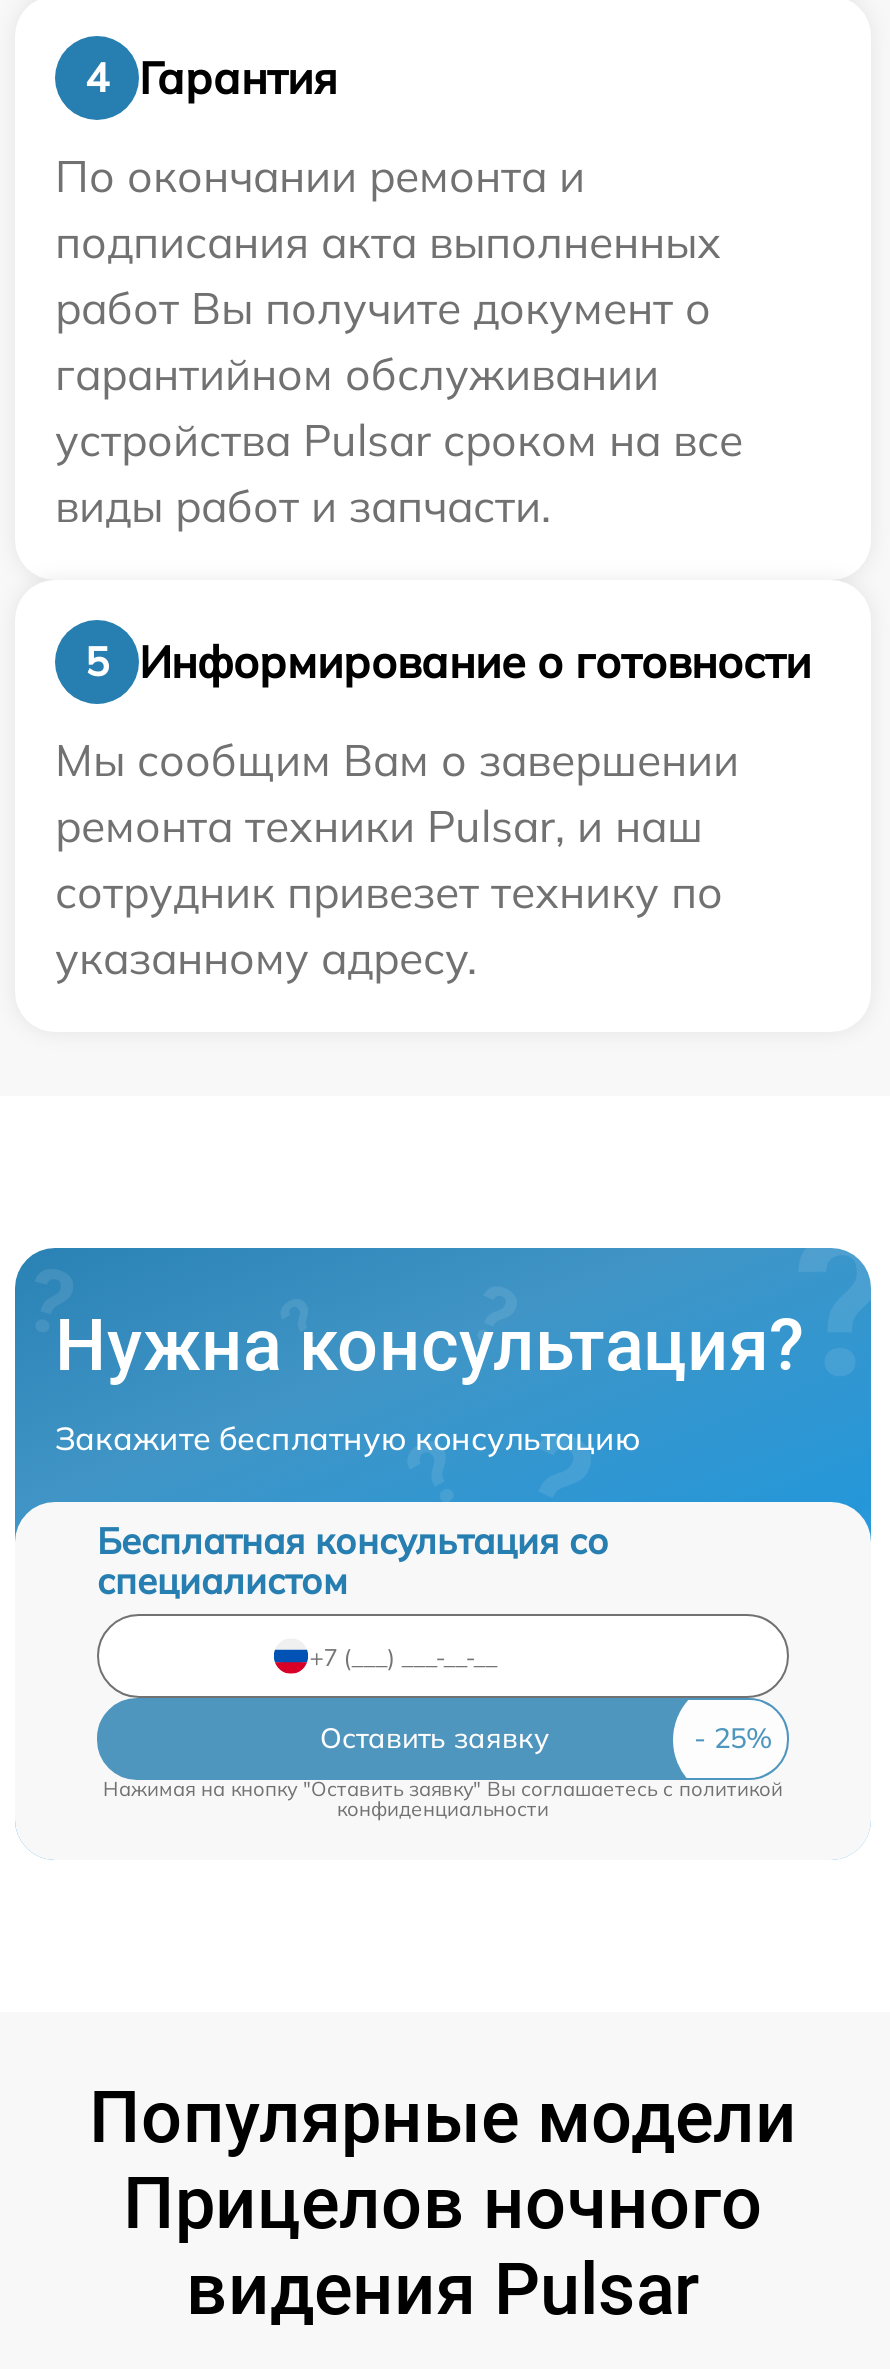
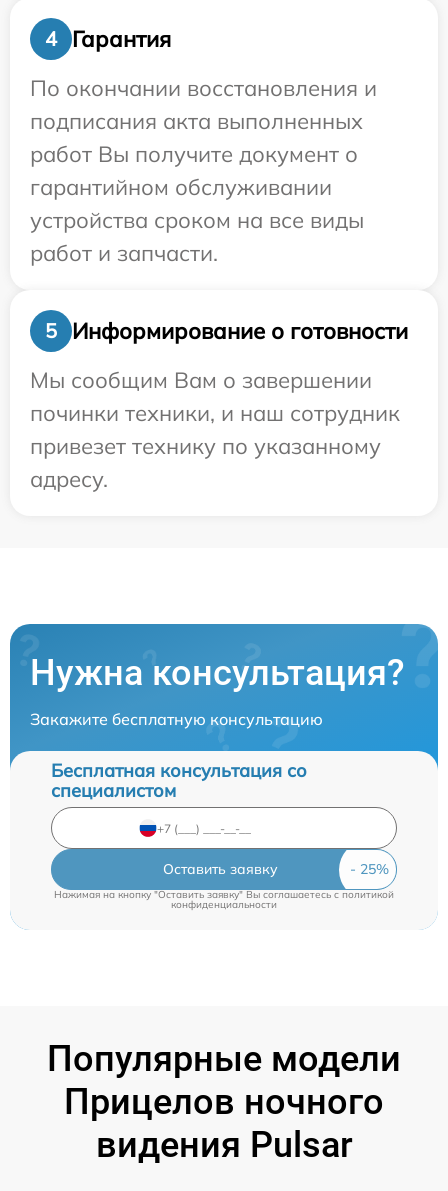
- По окончании ремонта и
+ По окончании восстановления и

- устройства Pulsar сроком на все
- виды работ и запчасти.
+ устройства сроком на все виды
+ работ и запчасти.

- ремонта техники Pulsar, и наш
- сотрудник привезет технику по
- указанному адресу.
+ починки техники, и наш сотрудник
+ привезет технику по указанному
+ адресу.
